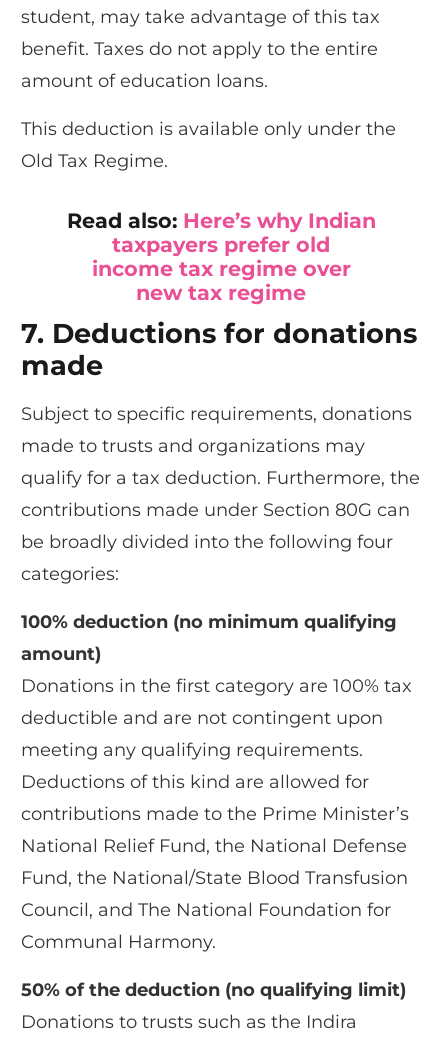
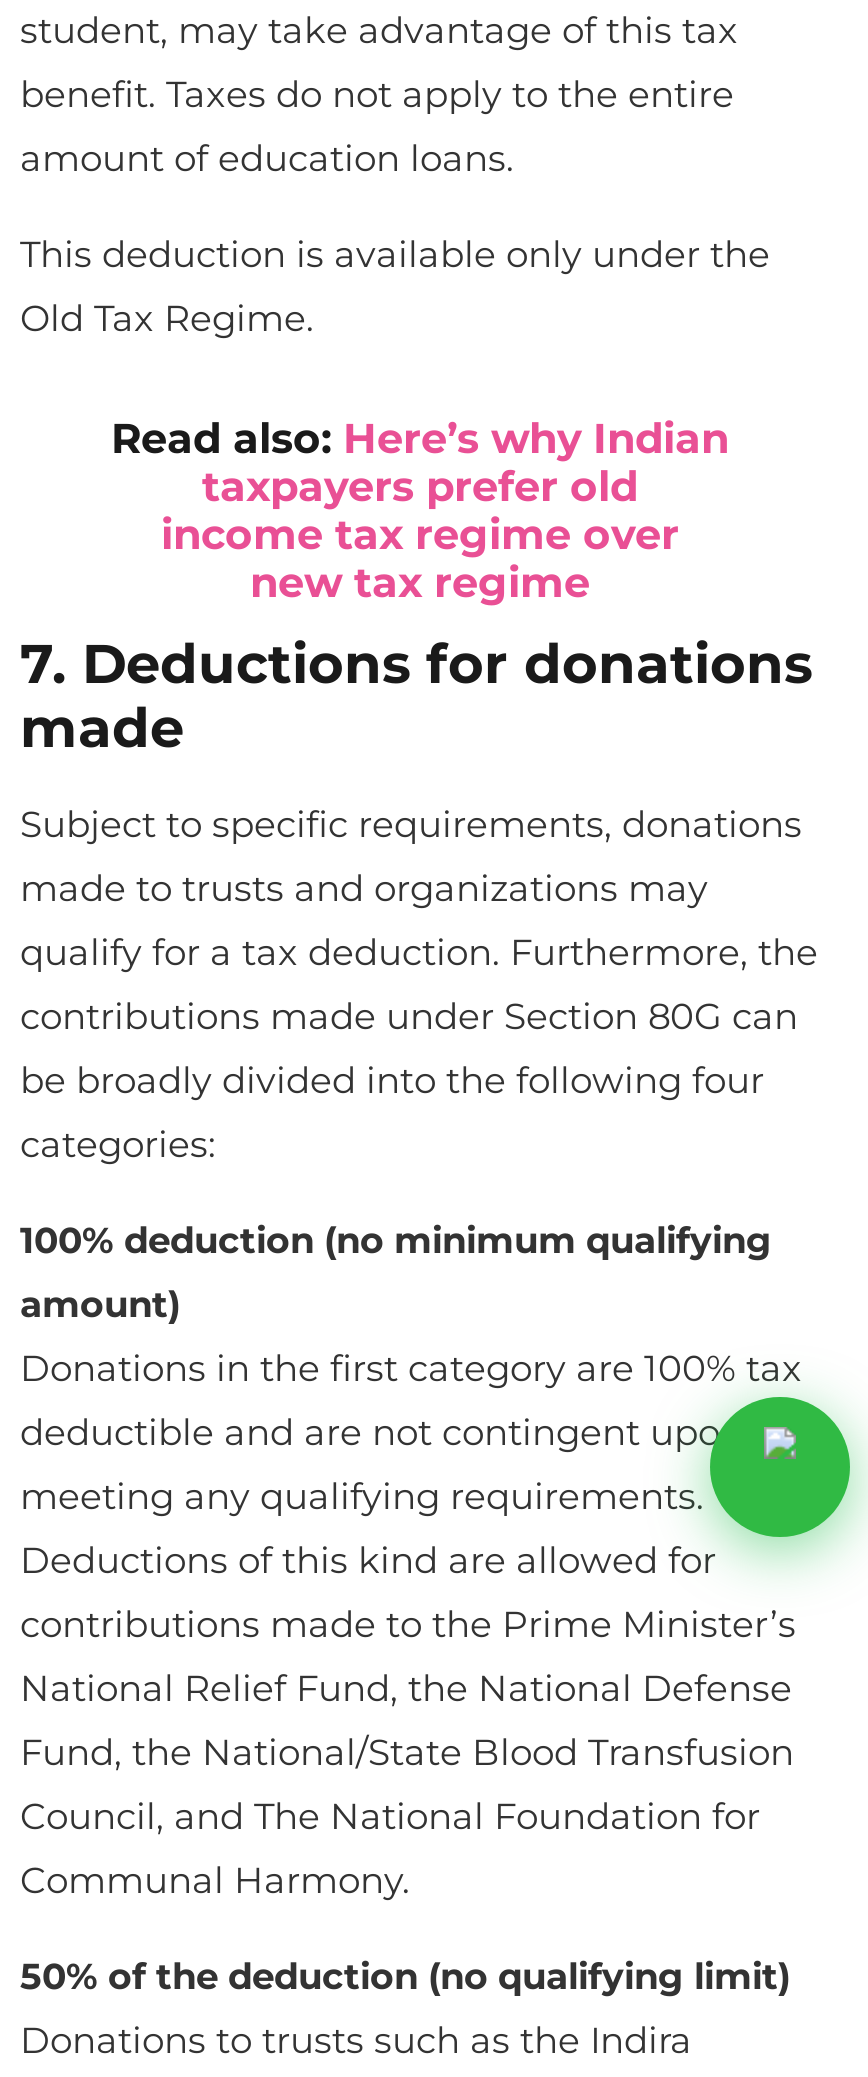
+ [image]
